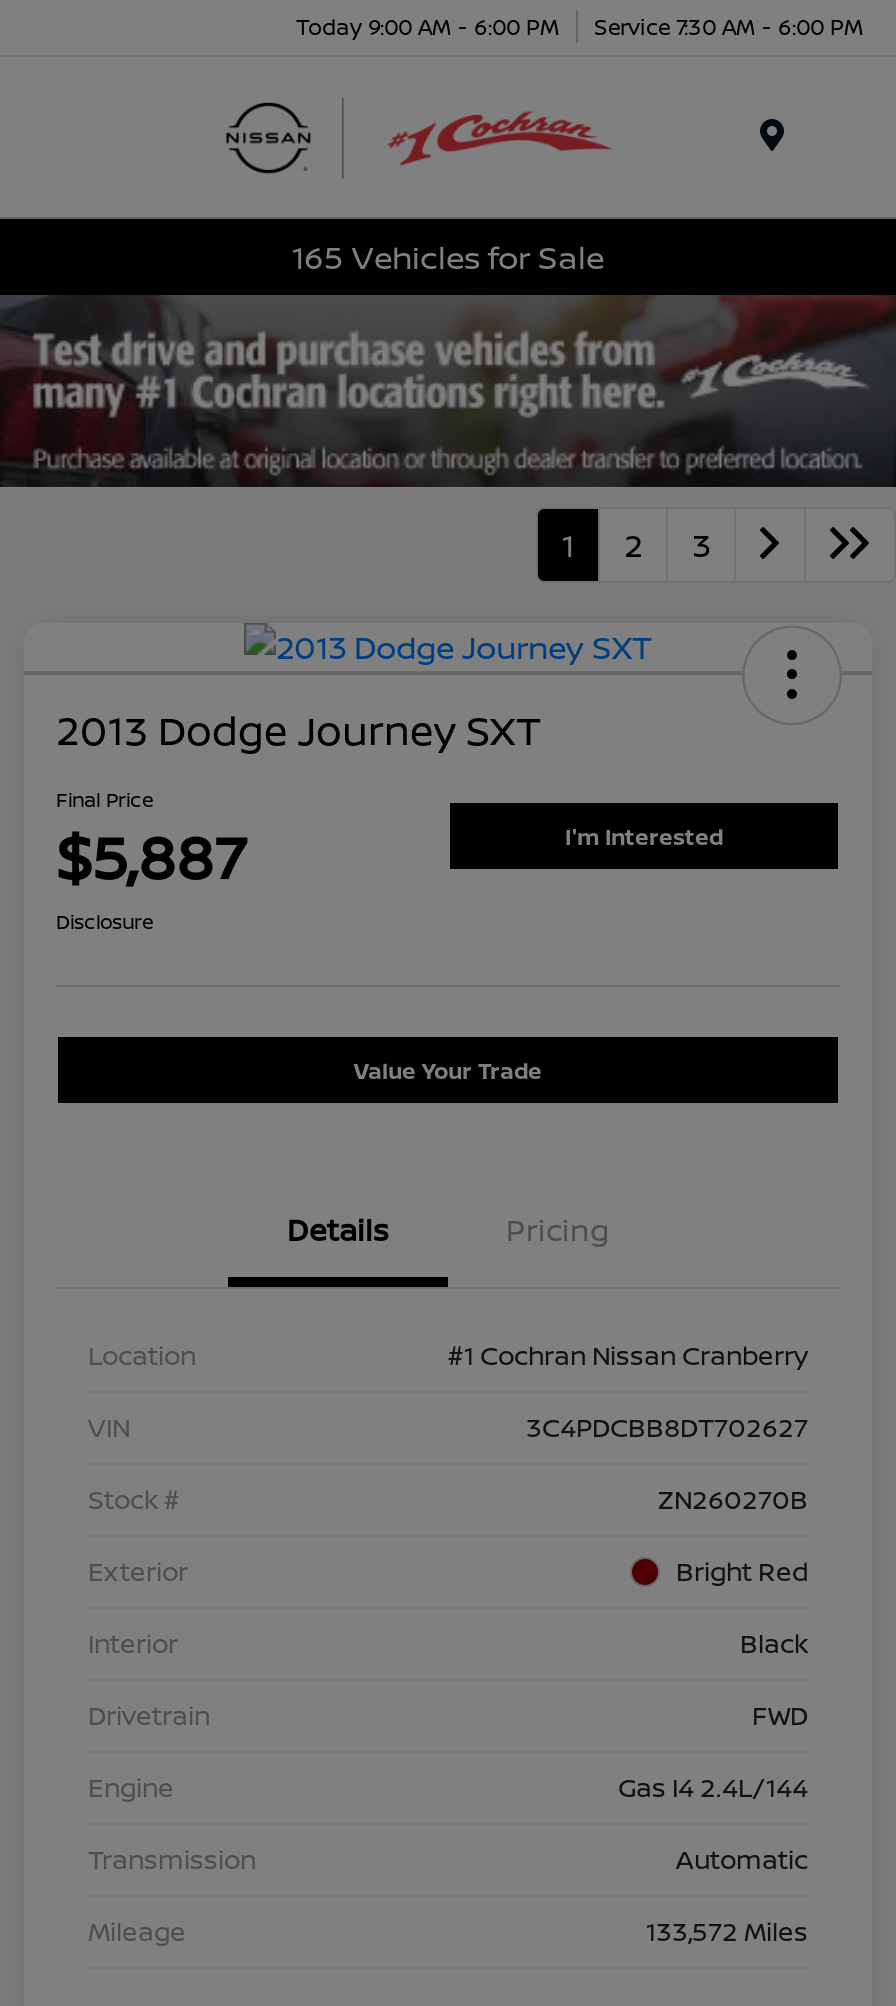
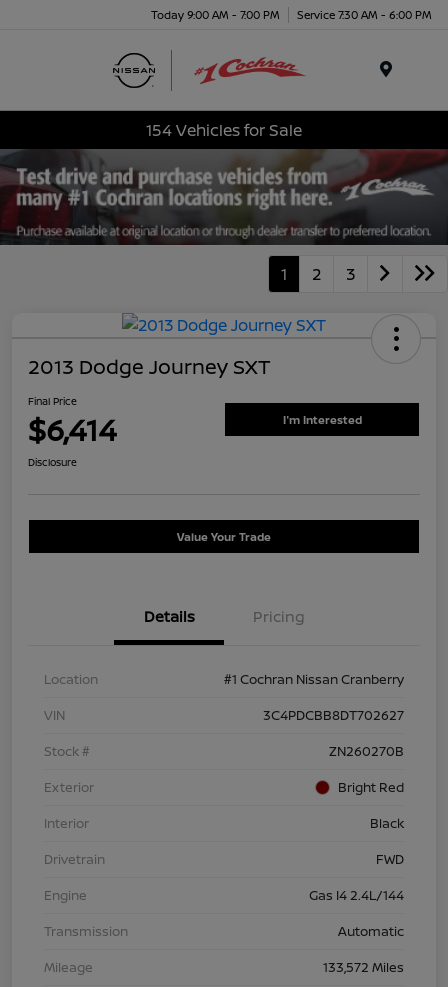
- Today 9:00 AM - 6:00 PM Service 7:30 AM - 6:00 PM
+ Today 9:00 AM - 7:00 PM Service 7:30 AM - 6:00 PM

- 165 Vehicles for Sale
+ 154 Vehicles for Sale

- $5,887
+ $6,414
